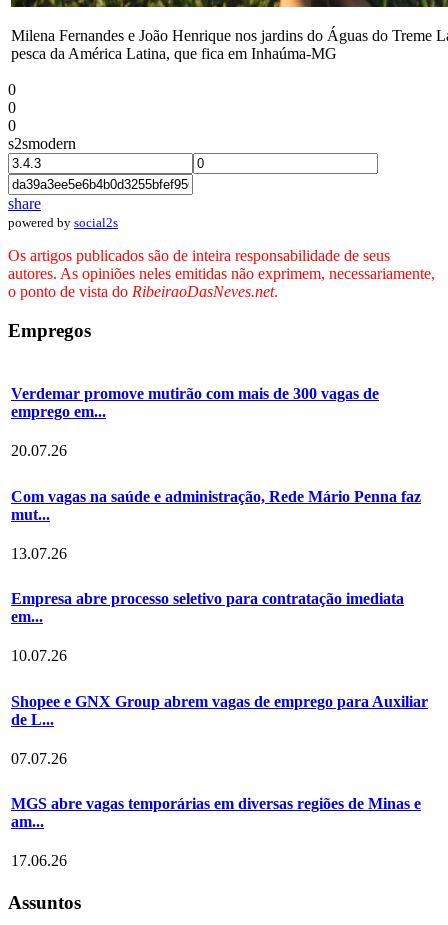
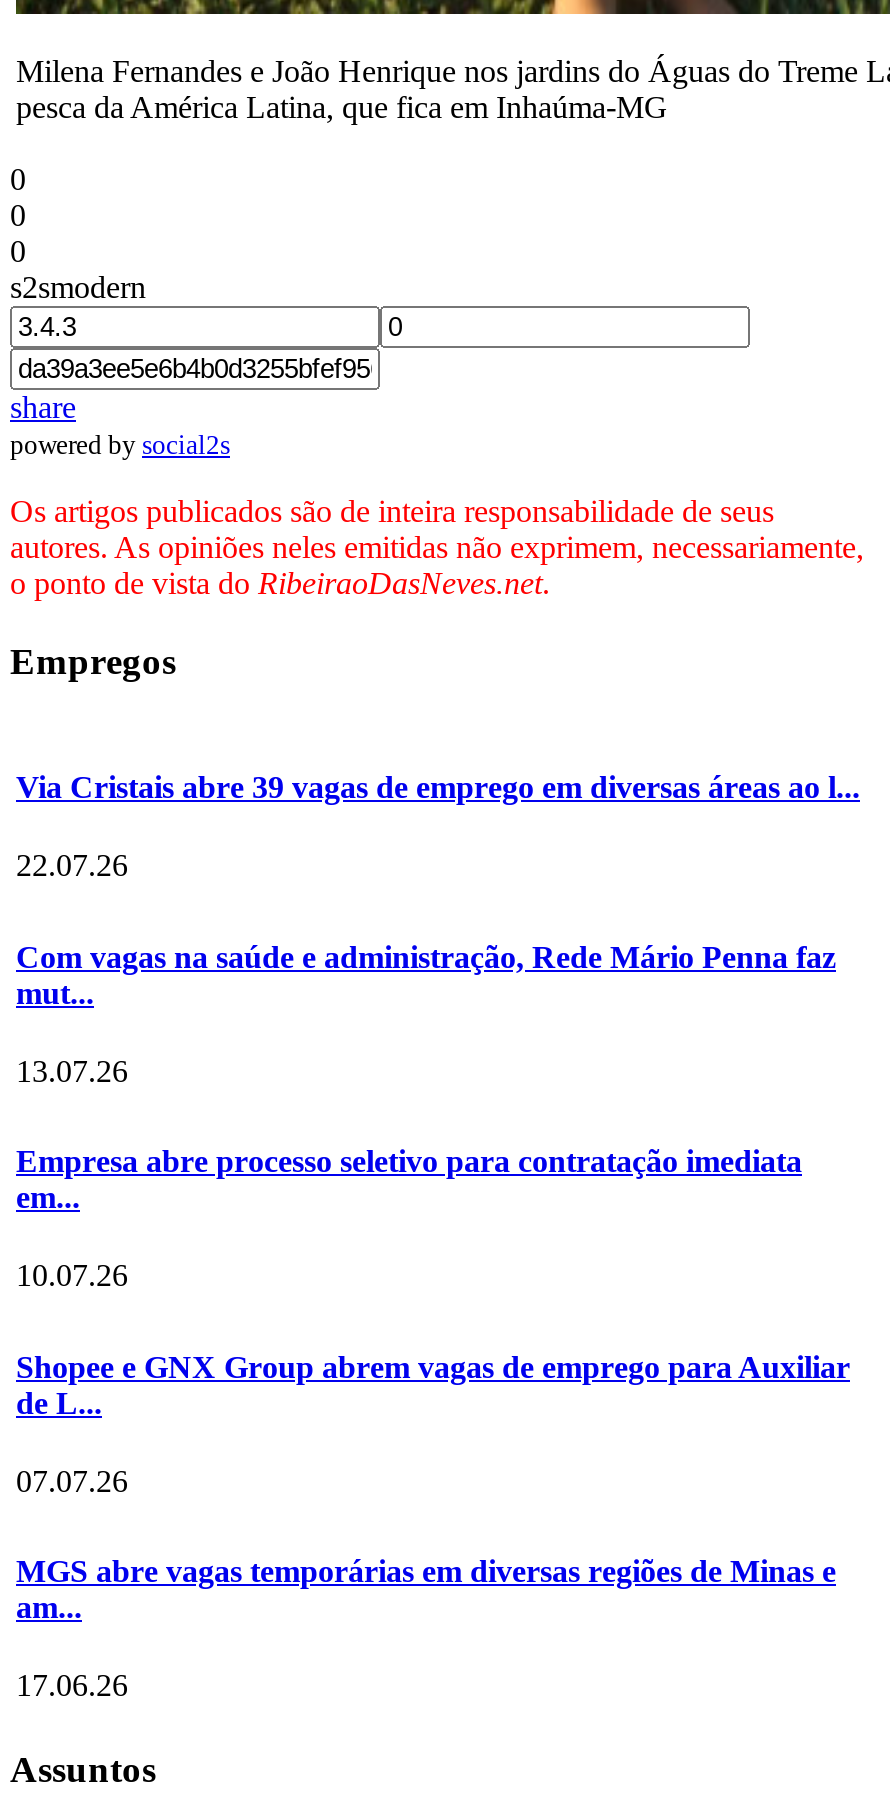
- Verdemar promove mutirão com mais de 300 vagas de
- emprego em...
+ Via Cristais abre 39 vagas de emprego em diversas áreas ao l...

- 20.07.26
+ 22.07.26
